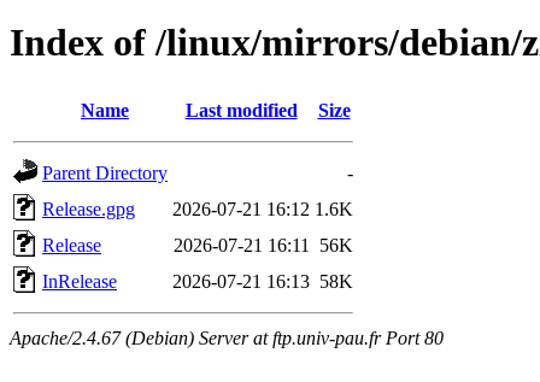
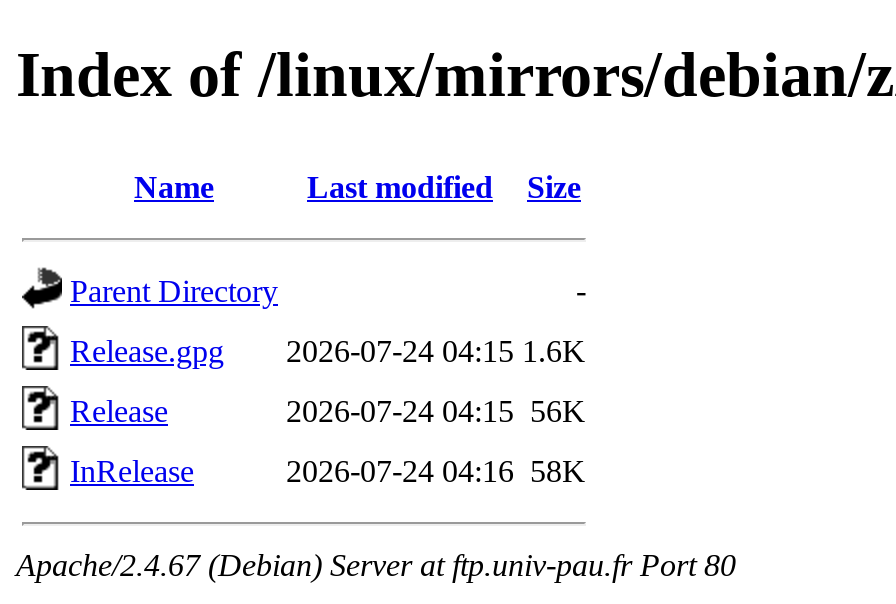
- Release.gpg 2026-07-21 16:12 1.6K
+ Release.gpg 2026-07-24 04:15 1.6K

- 2026-07-21 16:11 56K
+ 2026-07-24 04:15 56K

- 2026-07-21 16:13 58K
+ 2026-07-24 04:16 58K
